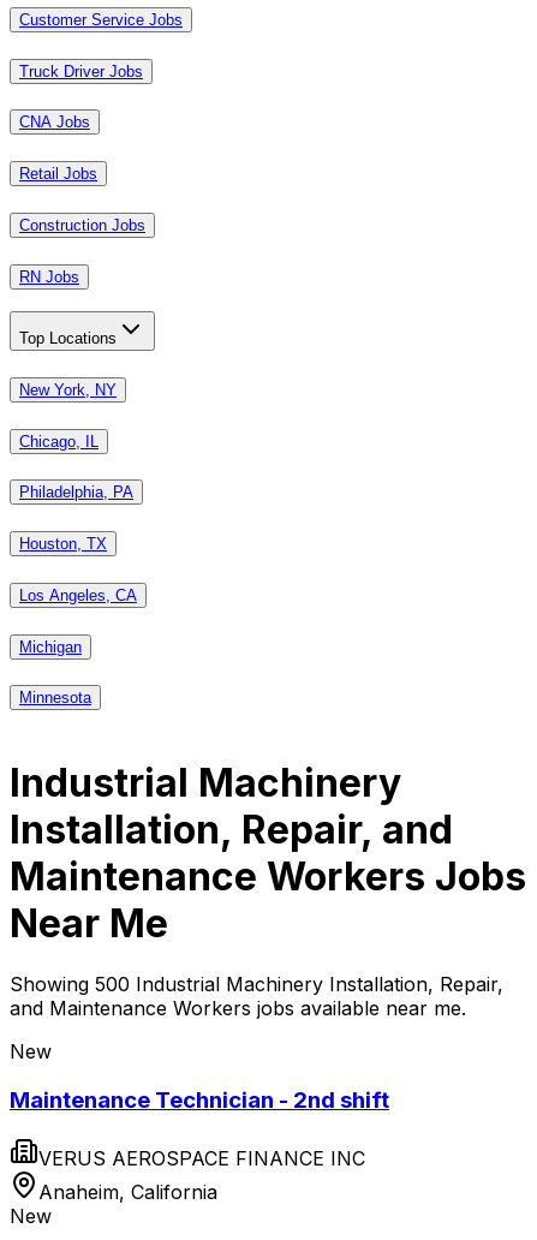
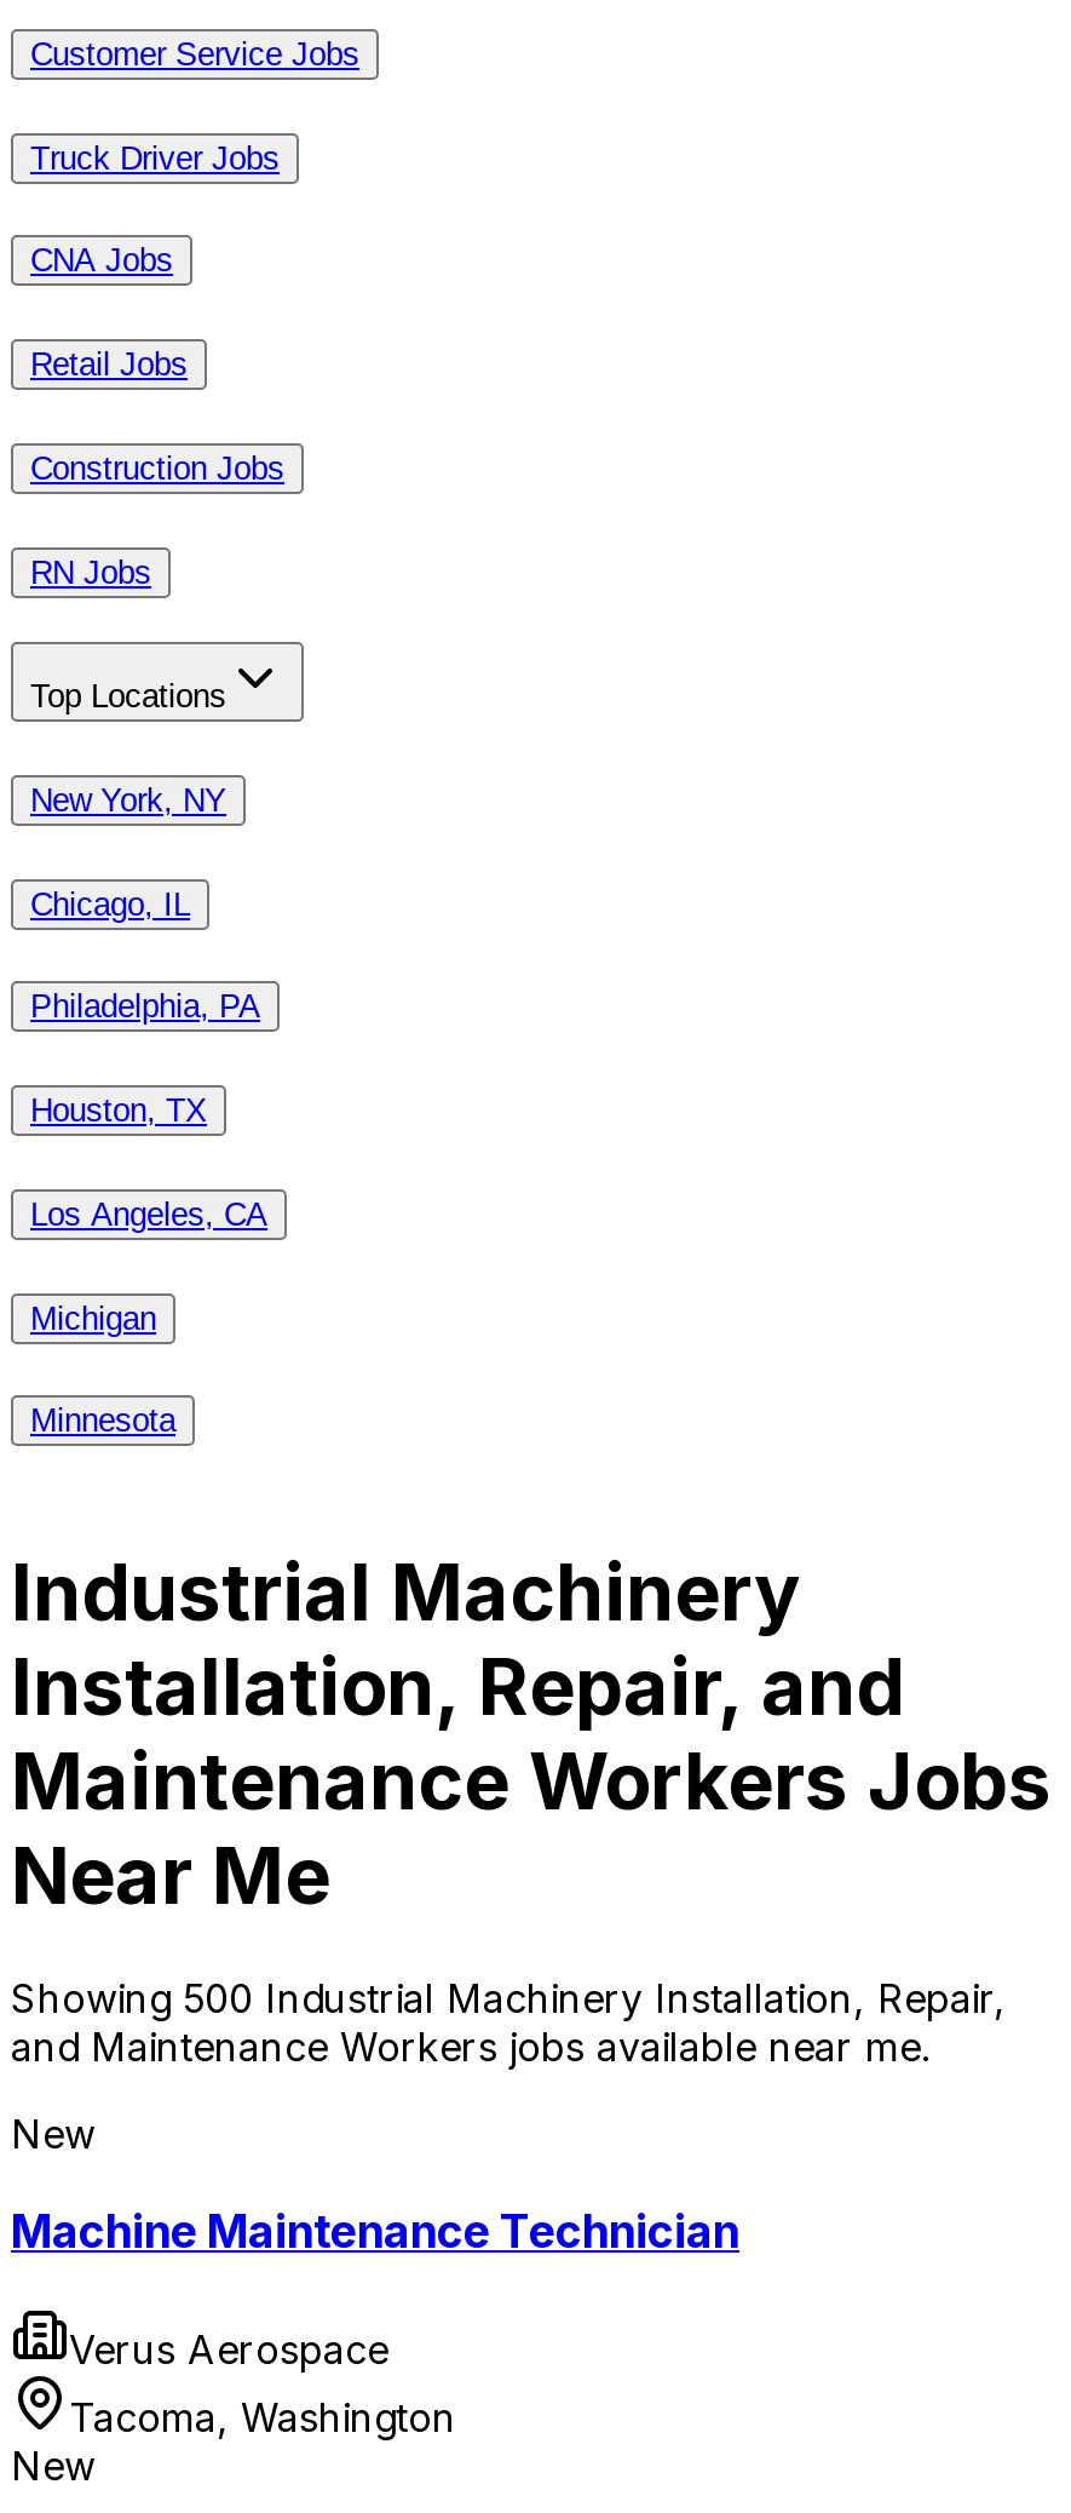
- Maintenance Technician - 2nd shift
+ Machine Maintenance Technician

- VERUS AEROSPACE FINANCE INC
- Anaheim, California
+ Verus Aerospace
+ Tacoma, Washington
